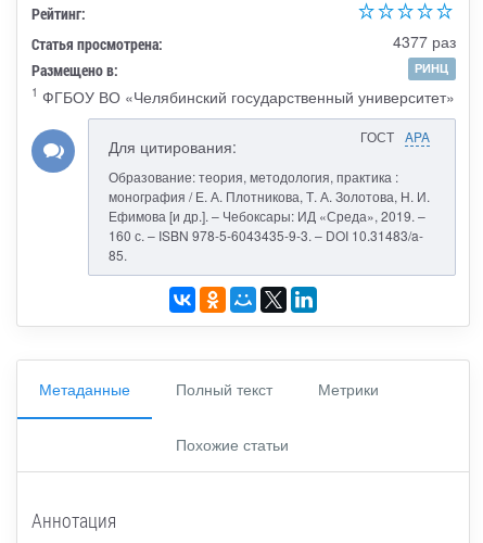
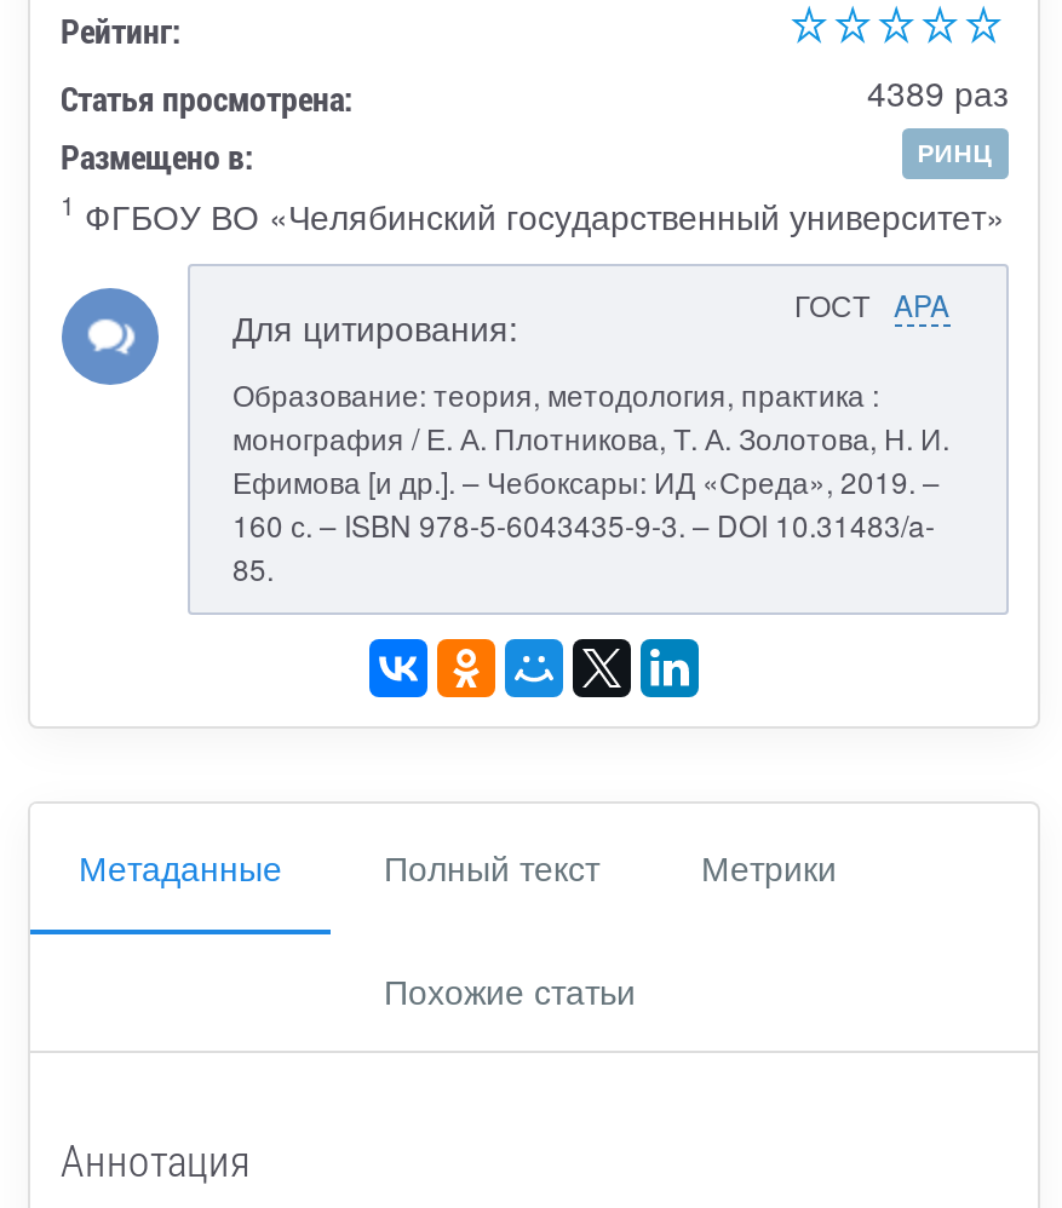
- 4377 раз
+ 4389 раз
